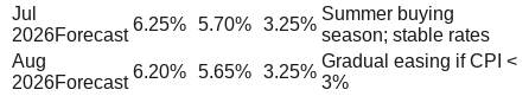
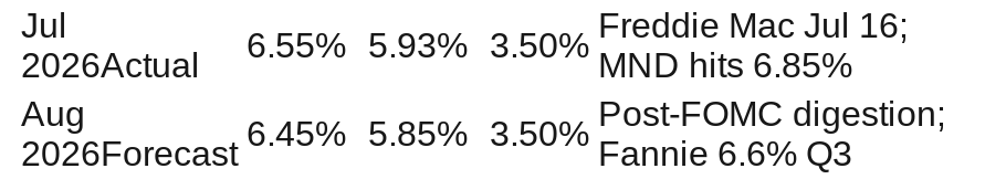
- Summer buying
- season; stable rates
+ Freddie Mac Jul 16;
+ MND hits 6.85%

- 6.25% 5.70% 3.25%
+ 6.55% 5.93% 3.50%

- 2026Forecast
+ 2026Actual

- Gradual easing if CPI <
- 3%
+ Post-FOMC digestion;
+ Fannie 6.6% Q3

- 6.20% 5.65% 3.25%
+ 6.45% 5.85% 3.50%
